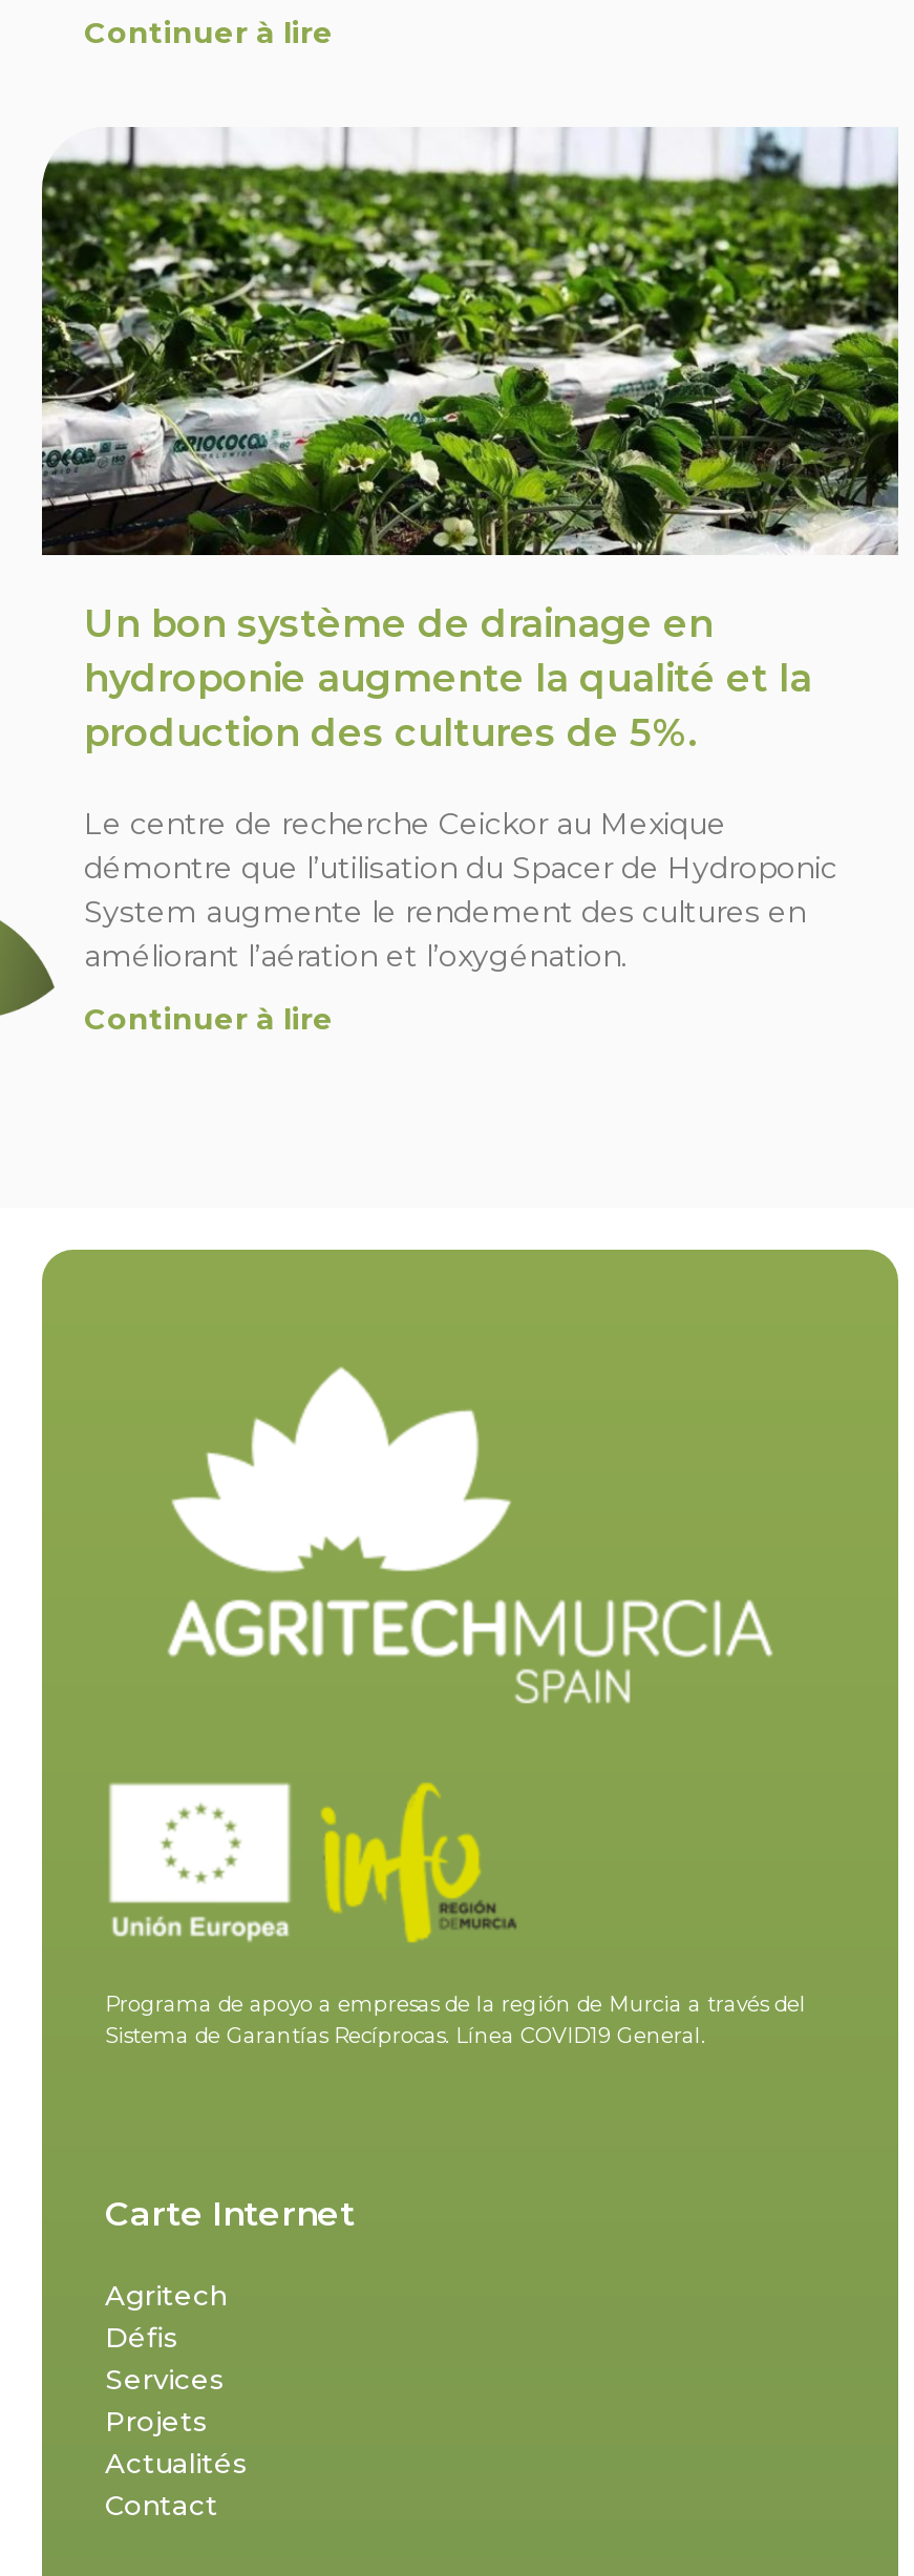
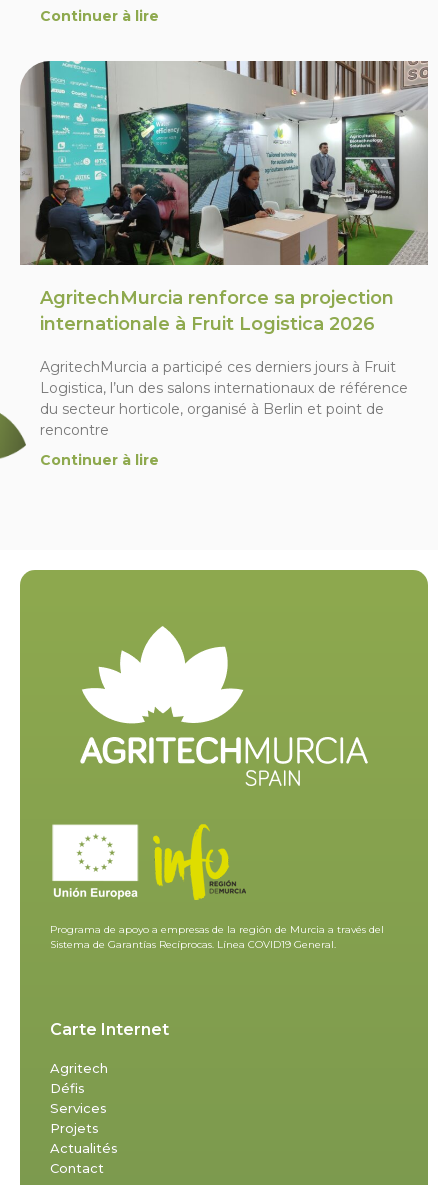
- [image]
- Un bon système de drainage en
- hydroponie augmente la qualité et la
- production des cultures de 5%.
+ [image]
+ AgritechMurcia renforce sa projection
+ internationale à Fruit Logistica 2026

- Le centre de recherche Ceickor au Mexique
- démontre que l’utilisation du Spacer de Hydroponic
- System augmente le rendement des cultures en
- améliorant l’aération et l’oxygénation.
+ AgritechMurcia a participé ces derniers jours à Fruit
+ Logistica, l’un des salons internationaux de référence
+ du secteur horticole, organisé à Berlin et point de
+ rencontre
